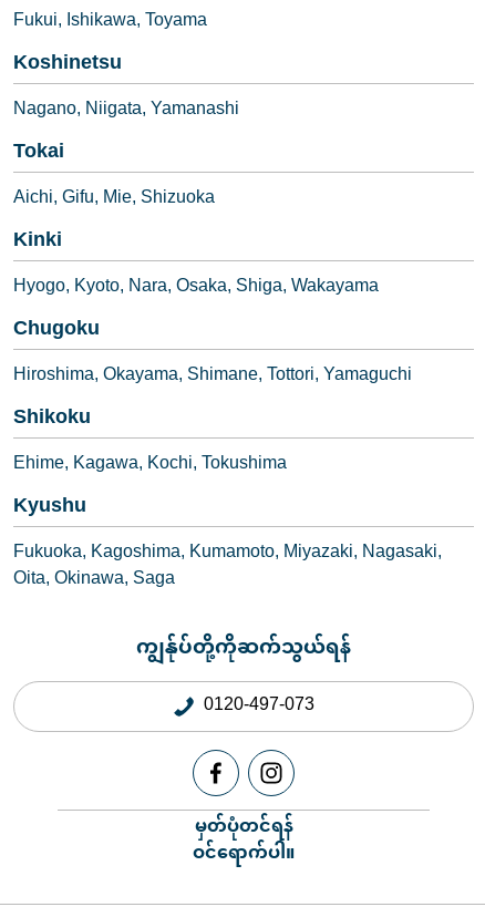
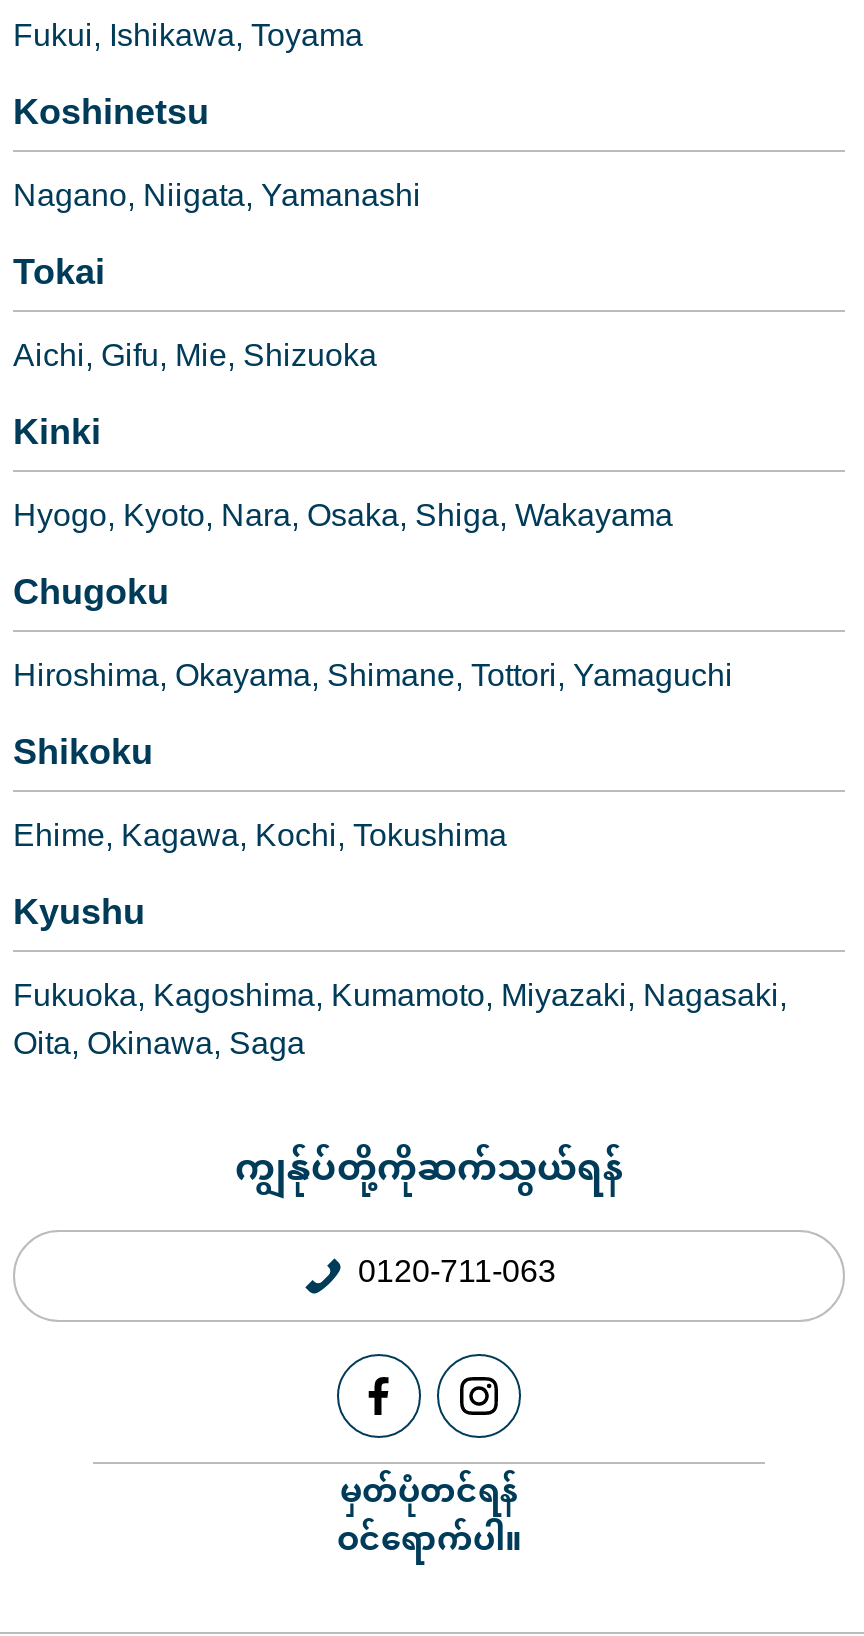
- 0120-497-073
+ 0120-711-063
